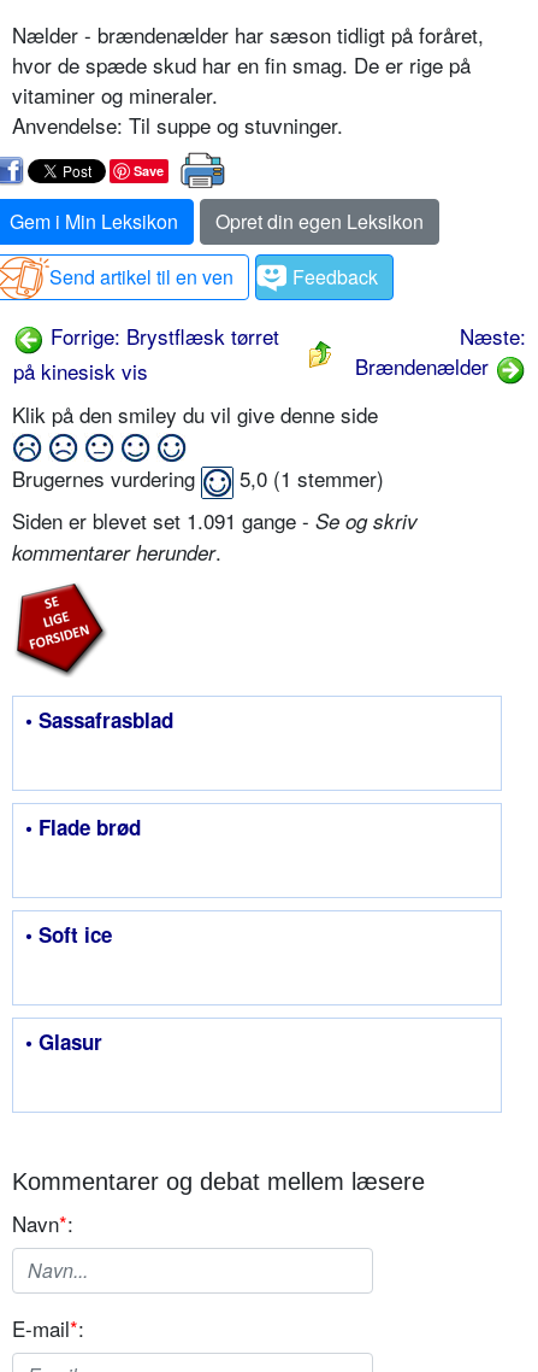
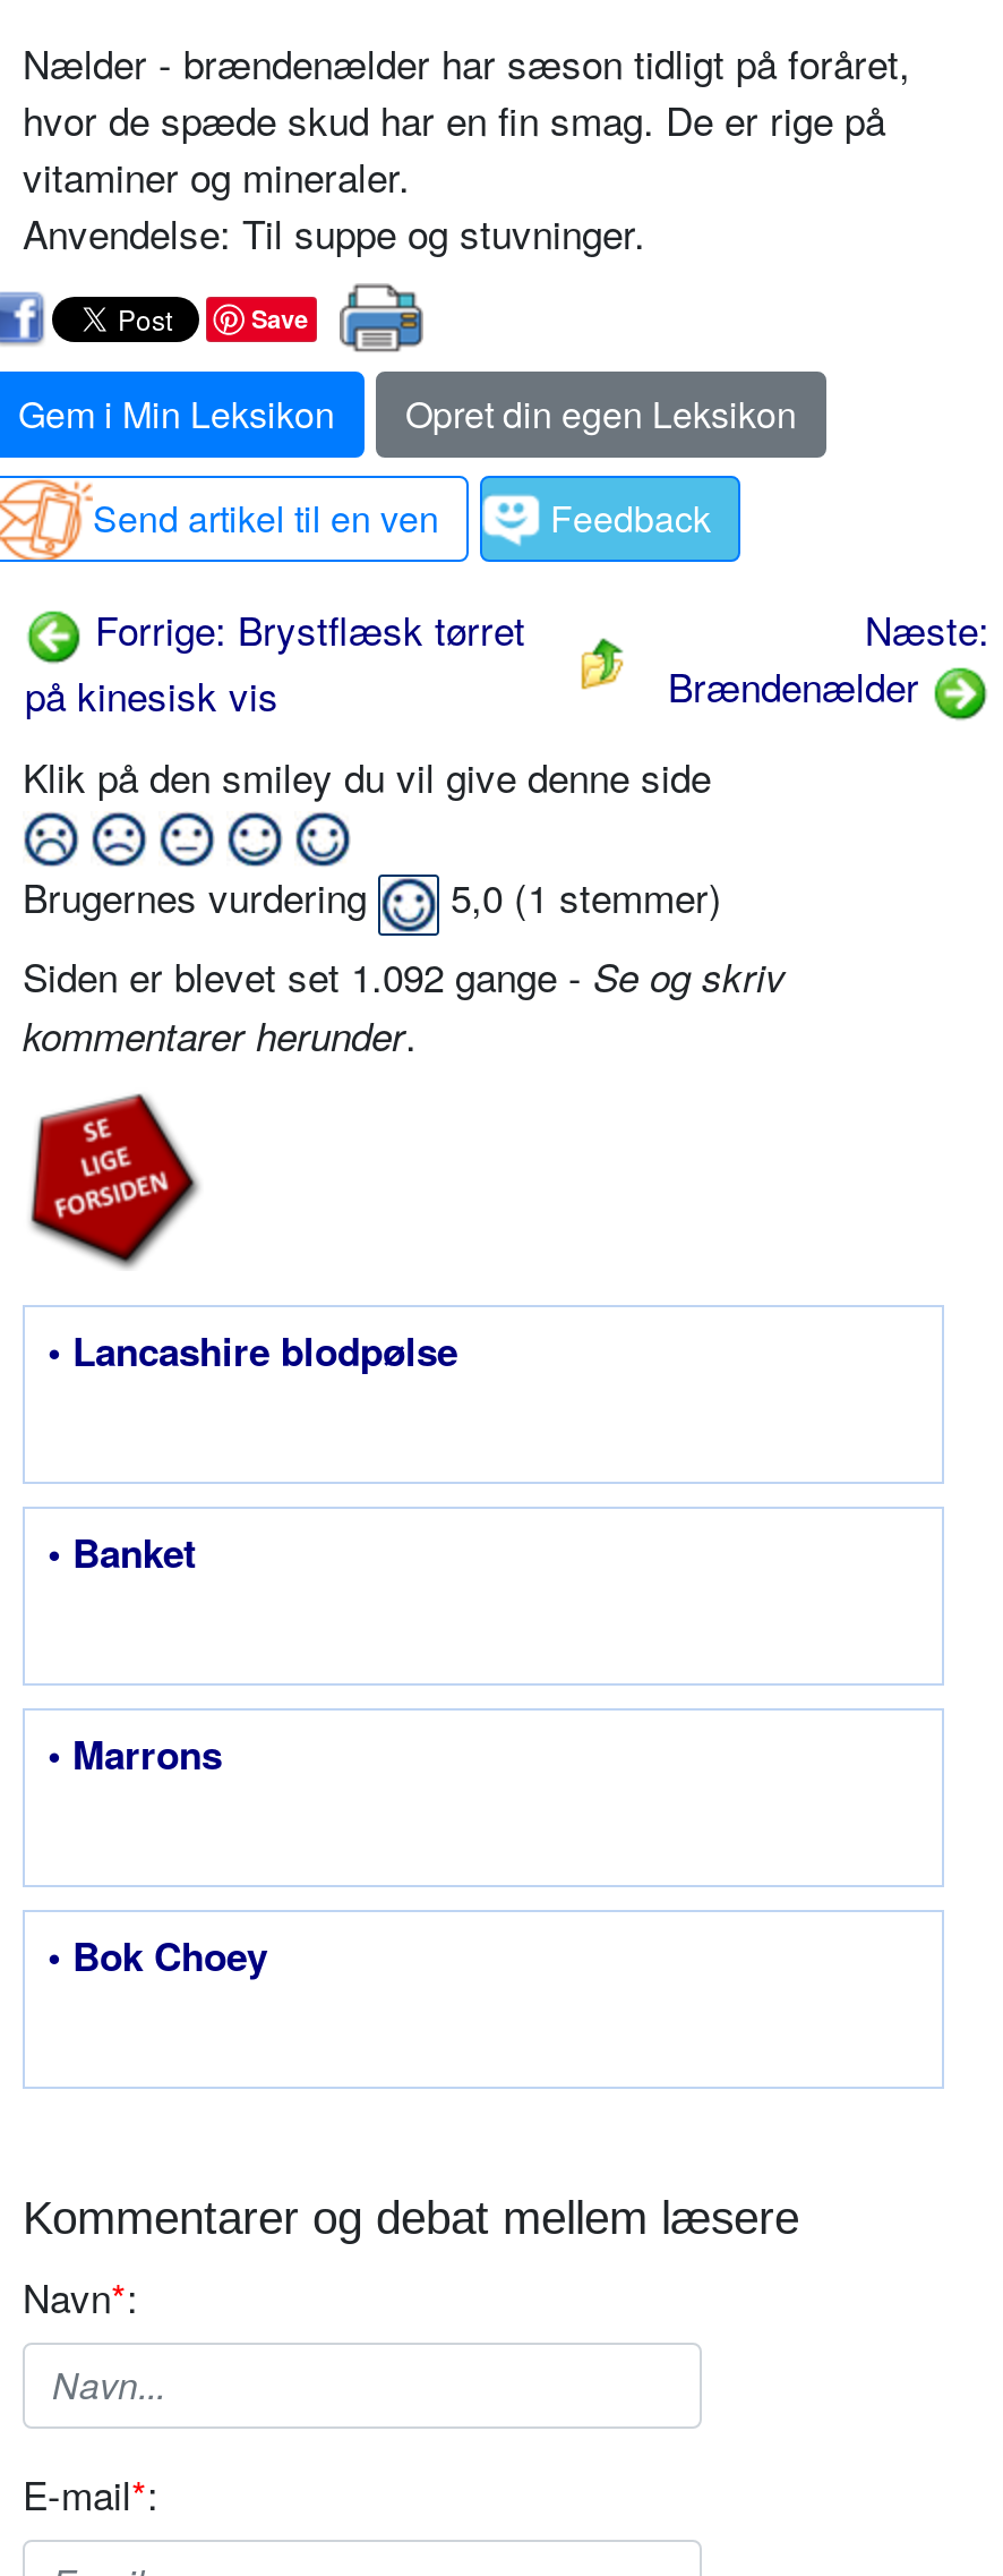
- Siden er blevet set 1.091 gange - Se og skriv
+ Siden er blevet set 1.092 gange - Se og skriv

- • Sassafrasblad
+ • Lancashire blodpølse

- • Flade brød
+ • Banket

- • Soft ice
+ • Marrons

- • Glasur
+ • Bok Choey
